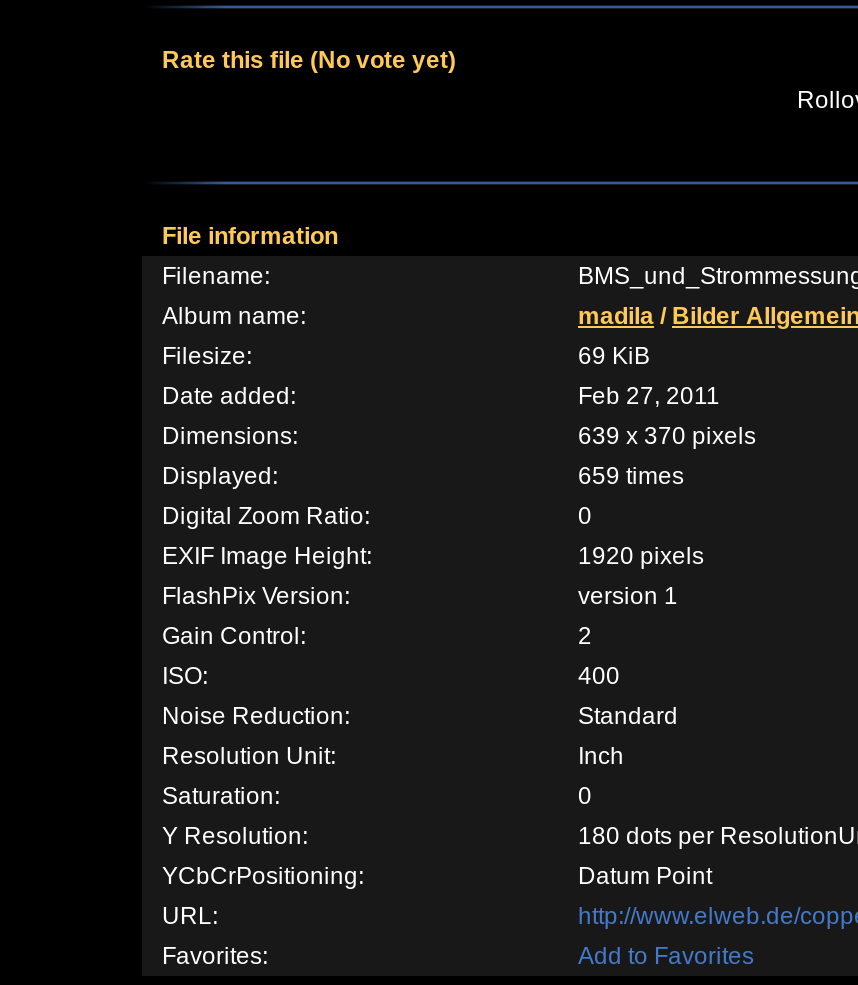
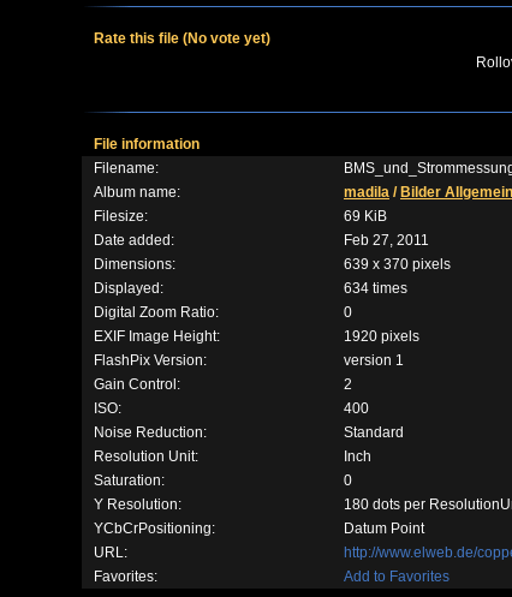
- 659 times
+ 634 times
